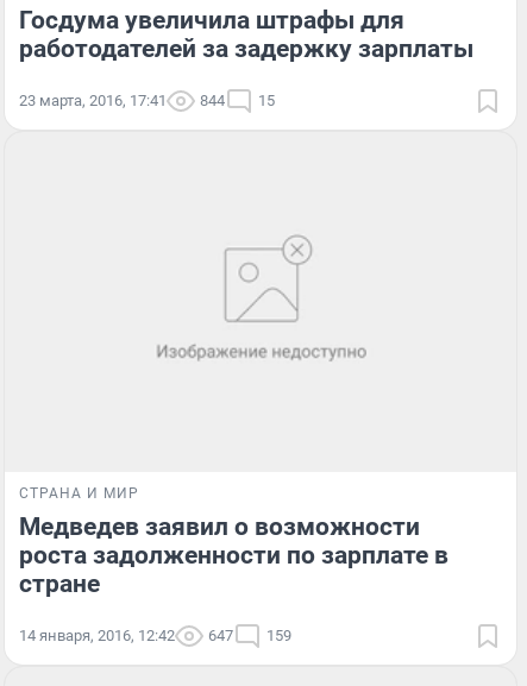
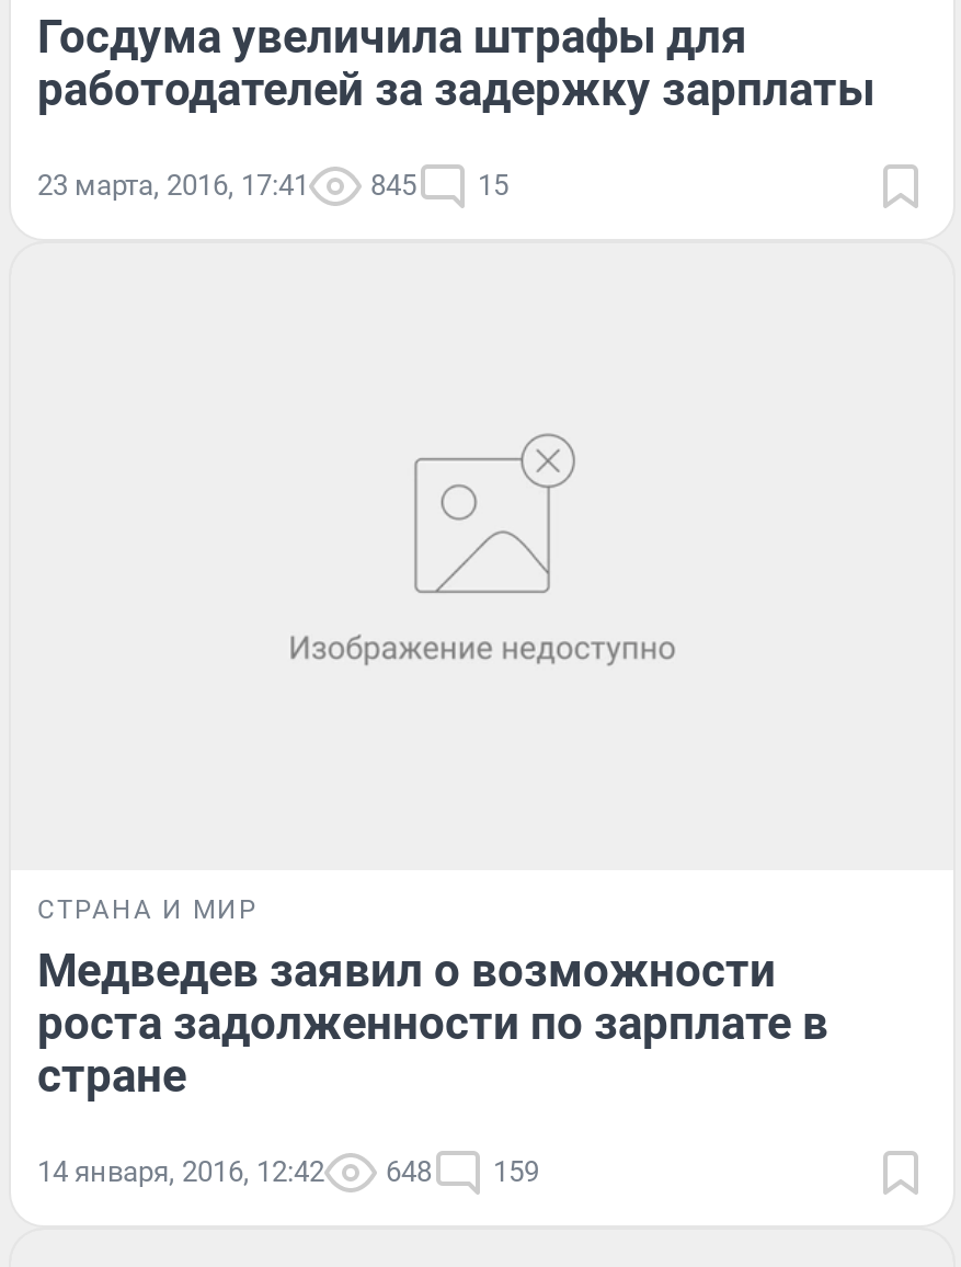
- 23 марта, 2016, 17:41 844 15
+ 23 марта, 2016, 17:41 845 15

- 14 января, 2016, 12:42 647 159
+ 14 января, 2016, 12:42 648 159
